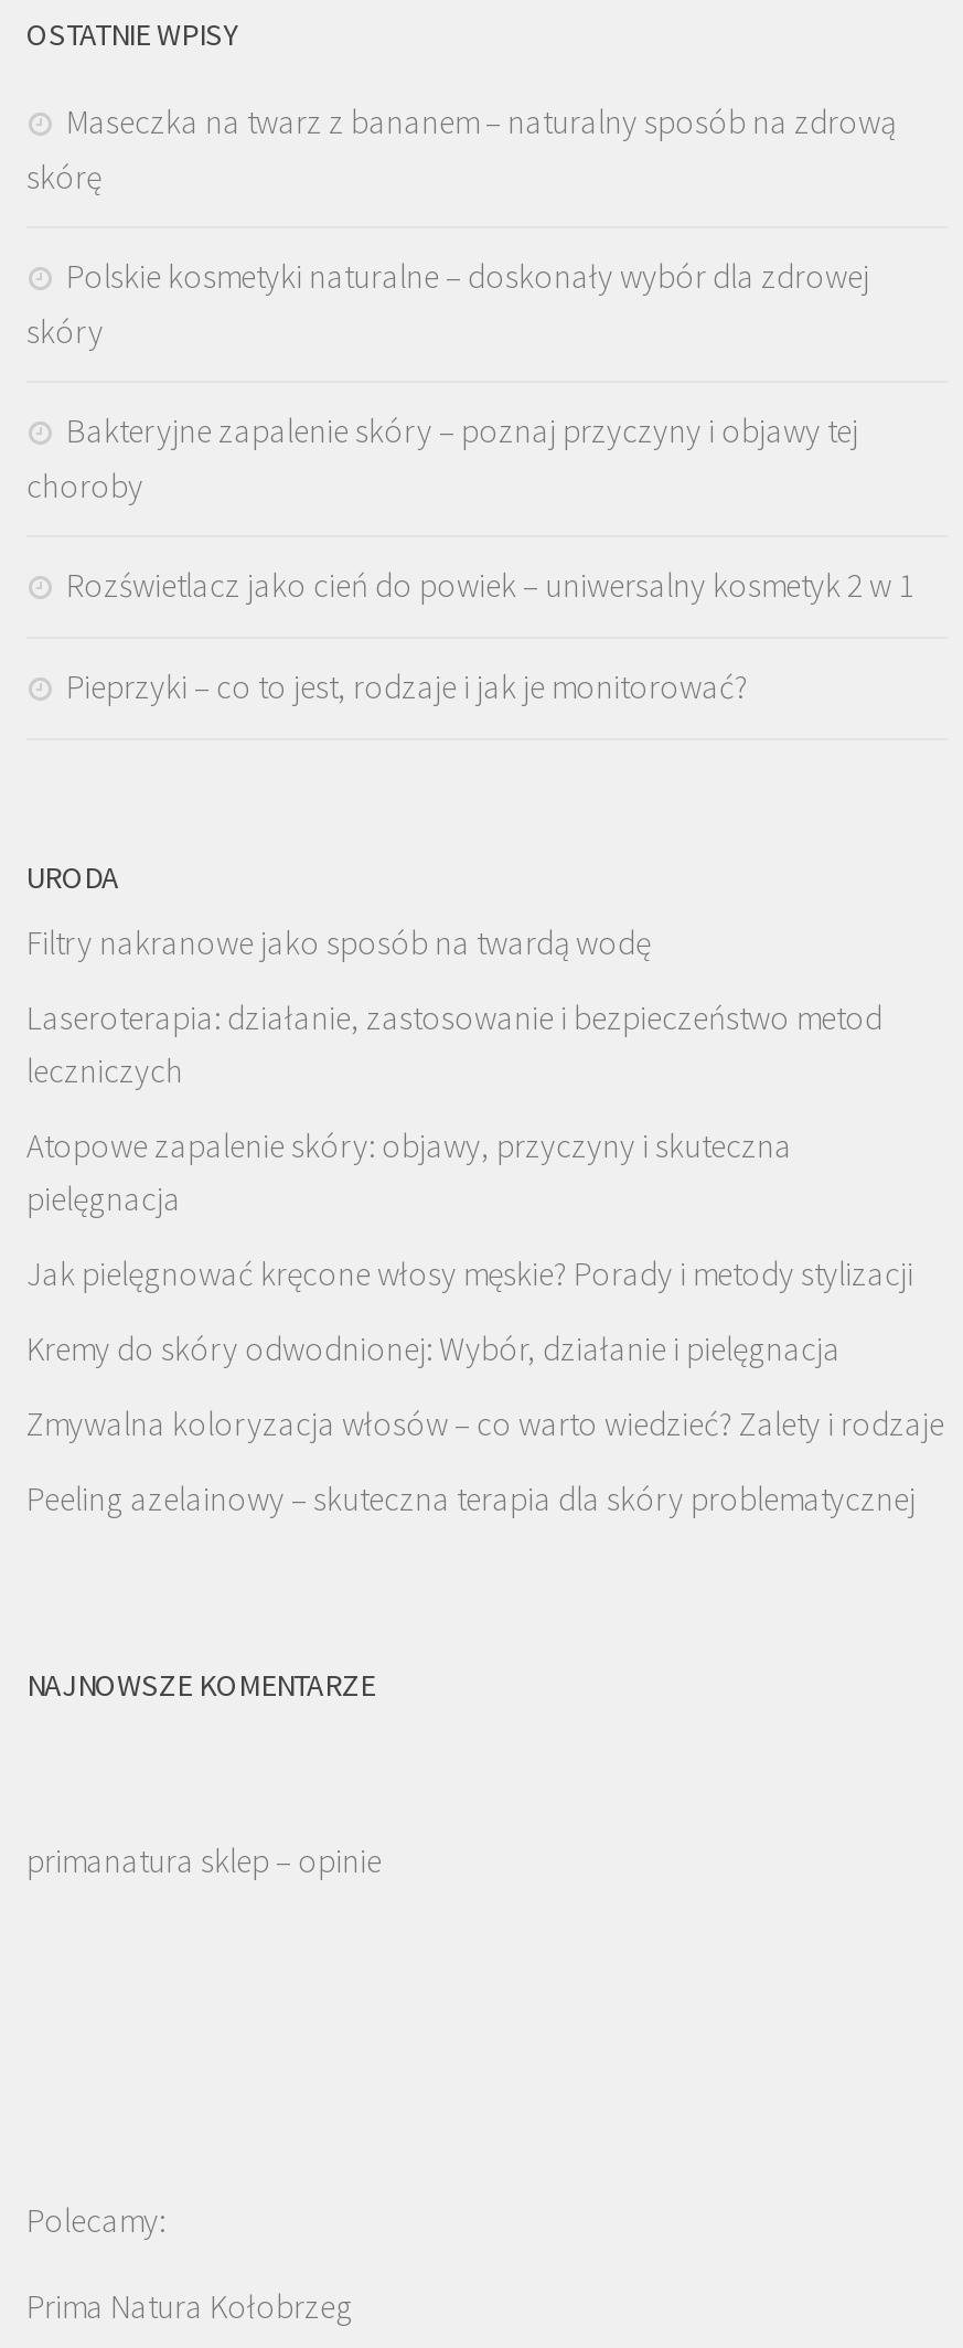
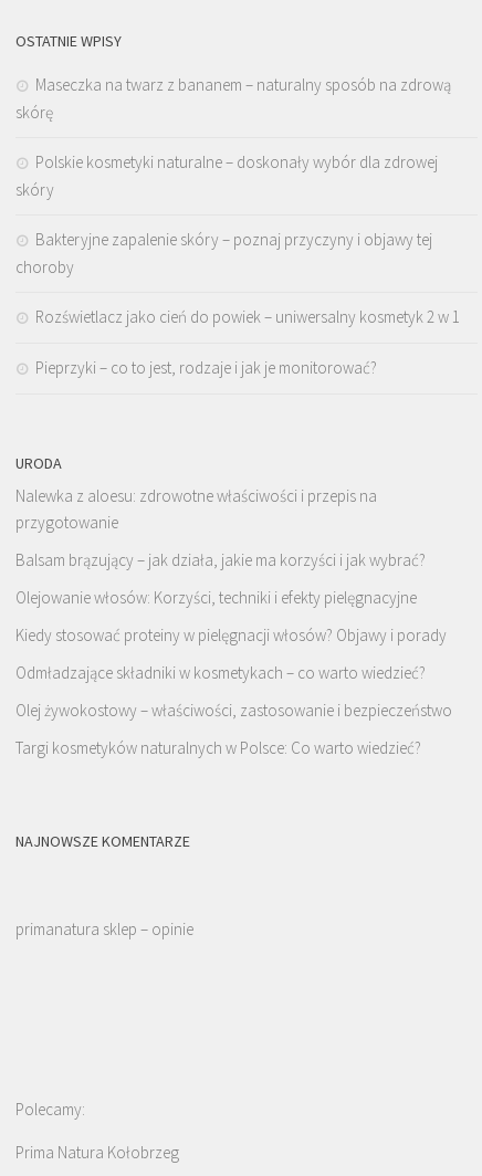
- Filtry nakranowe jako sposób na twardą wodę
+ Nalewka z aloesu: zdrowotne właściwości i przepis na
+ przygotowanie

- Laseroterapia: działanie, zastosowanie i bezpieczeństwo metod
- leczniczych
+ Balsam brązujący – jak działa, jakie ma korzyści i jak wybrać?

- Atopowe zapalenie skóry: objawy, przyczyny i skuteczna
- pielęgnacja
+ Olejowanie włosów: Korzyści, techniki i efekty pielęgnacyjne

- Jak pielęgnować kręcone włosy męskie? Porady i metody stylizacji
+ Kiedy stosować proteiny w pielęgnacji włosów? Objawy i porady

- Kremy do skóry odwodnionej: Wybór, działanie i pielęgnacja
+ Odmładzające składniki w kosmetykach – co warto wiedzieć?

- Zmywalna koloryzacja włosów – co warto wiedzieć? Zalety i rodzaje
+ Olej żywokostowy – właściwości, zastosowanie i bezpieczeństwo

- Peeling azelainowy – skuteczna terapia dla skóry problematycznej
+ Targi kosmetyków naturalnych w Polsce: Co warto wiedzieć?
